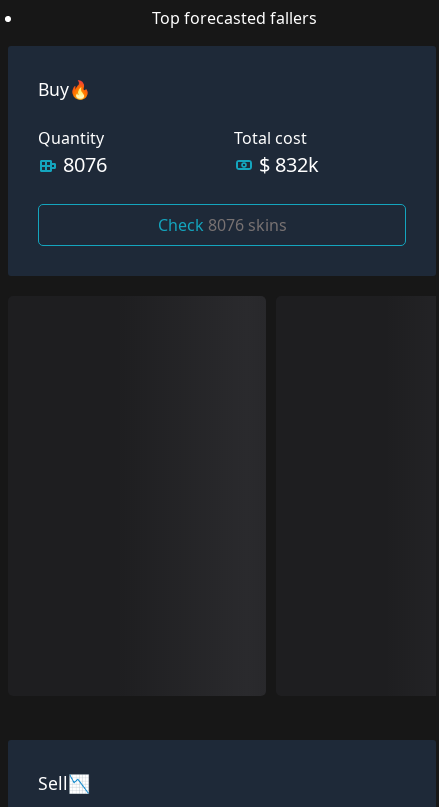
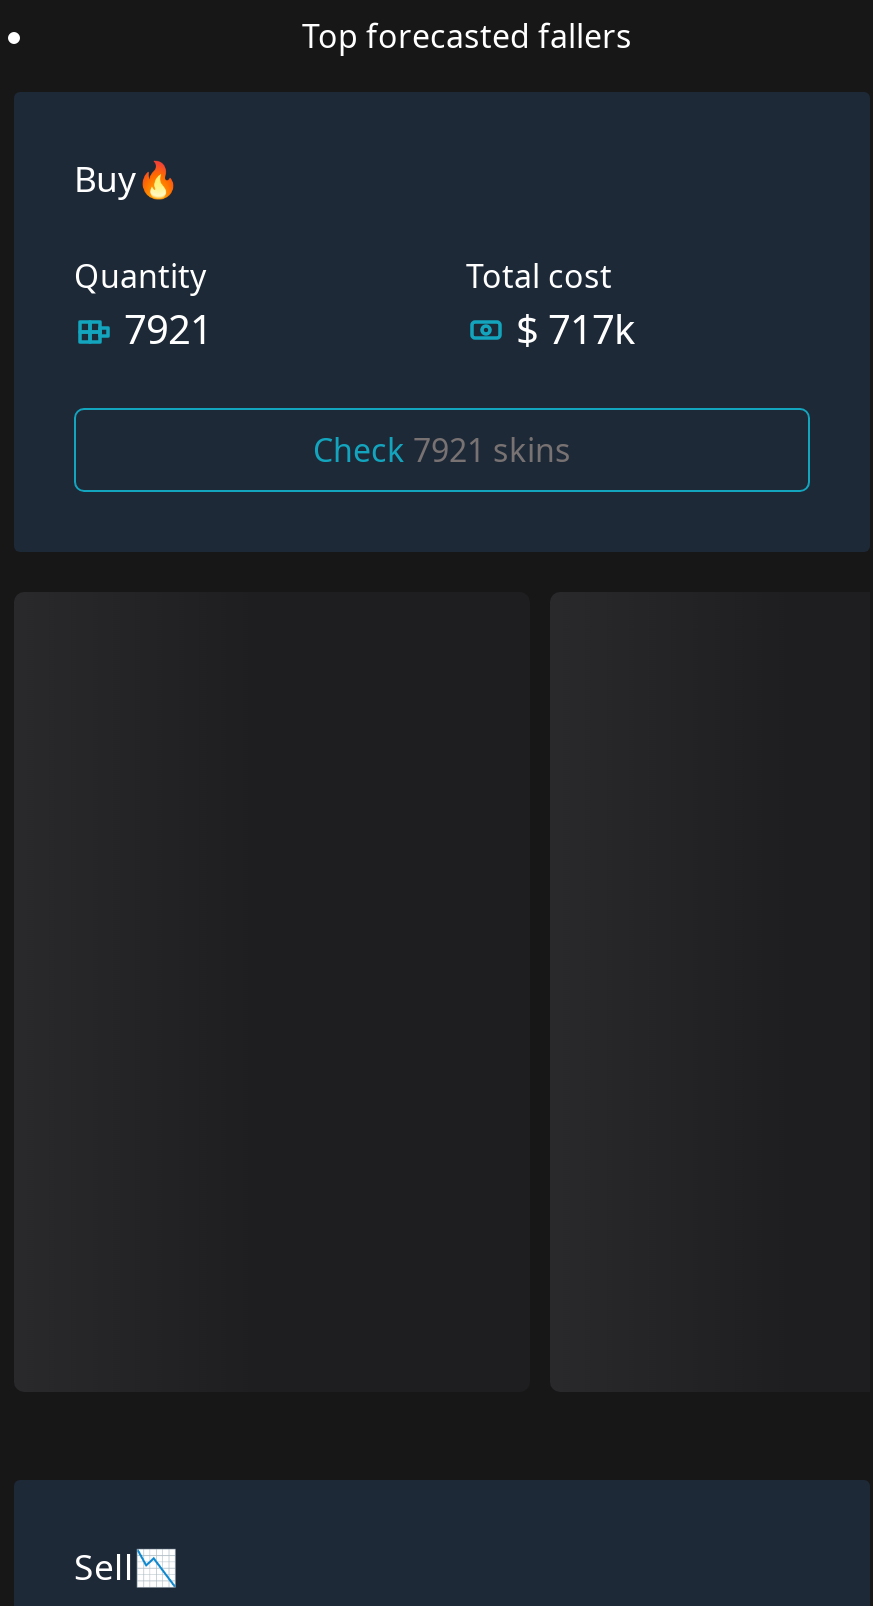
- 8076
+ 7921

- $ 832k
+ $ 717k

- Check 8076 skins
+ Check 7921 skins
